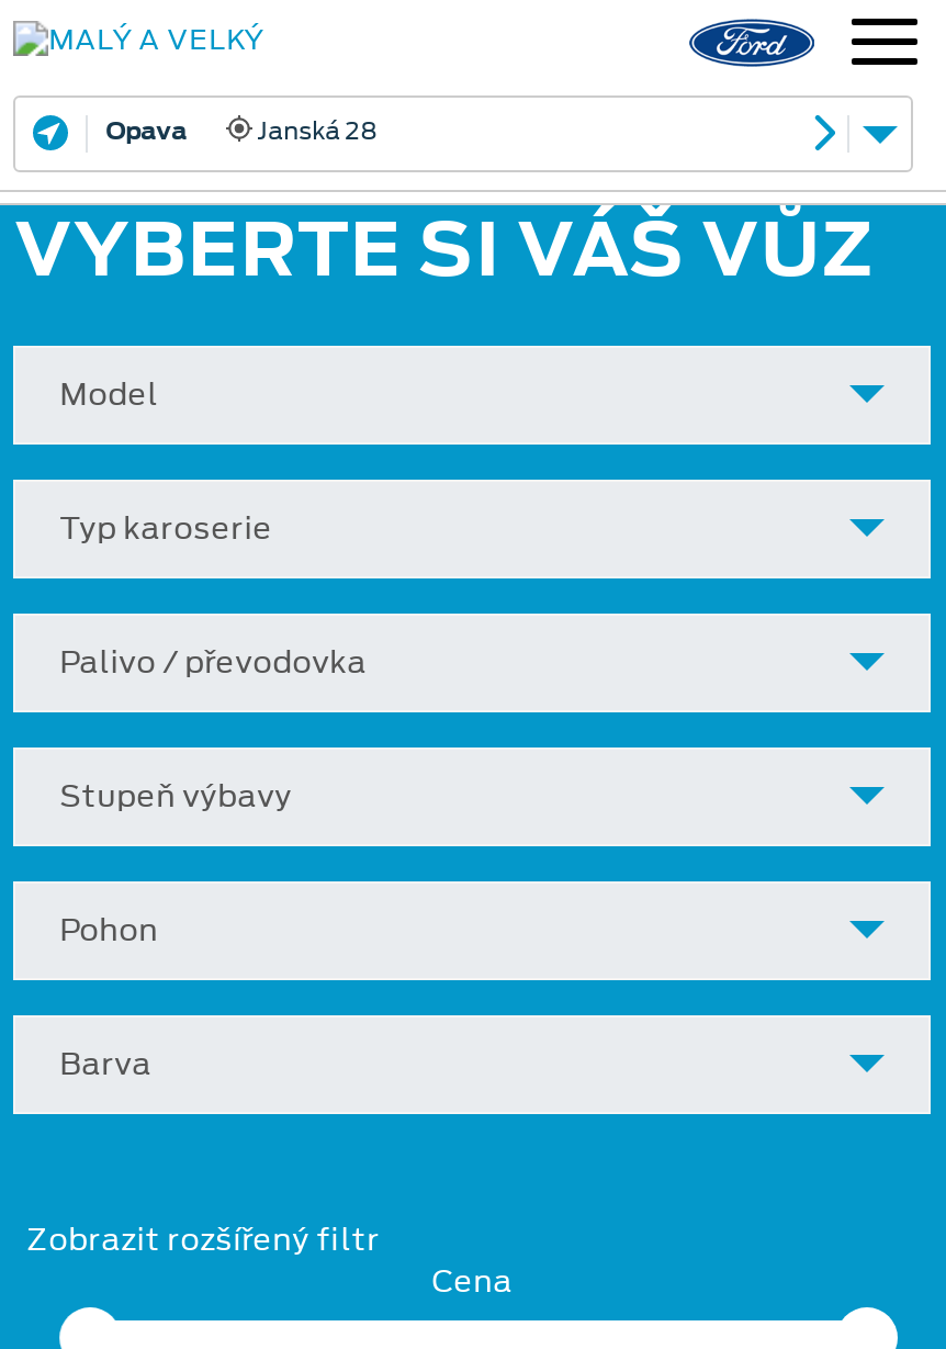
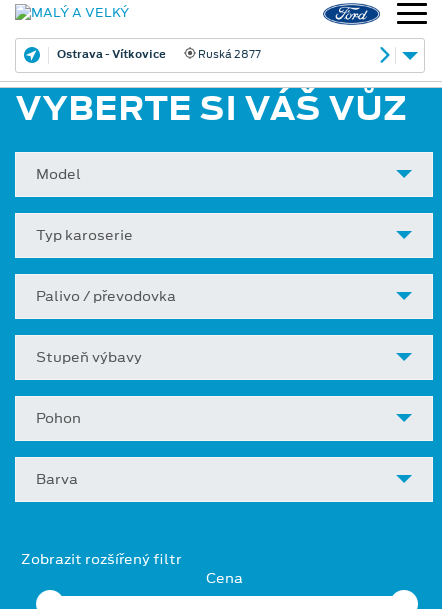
- Opava
- Janská 28
+ Ostrava - Vítkovice
+ Ruská 2877
